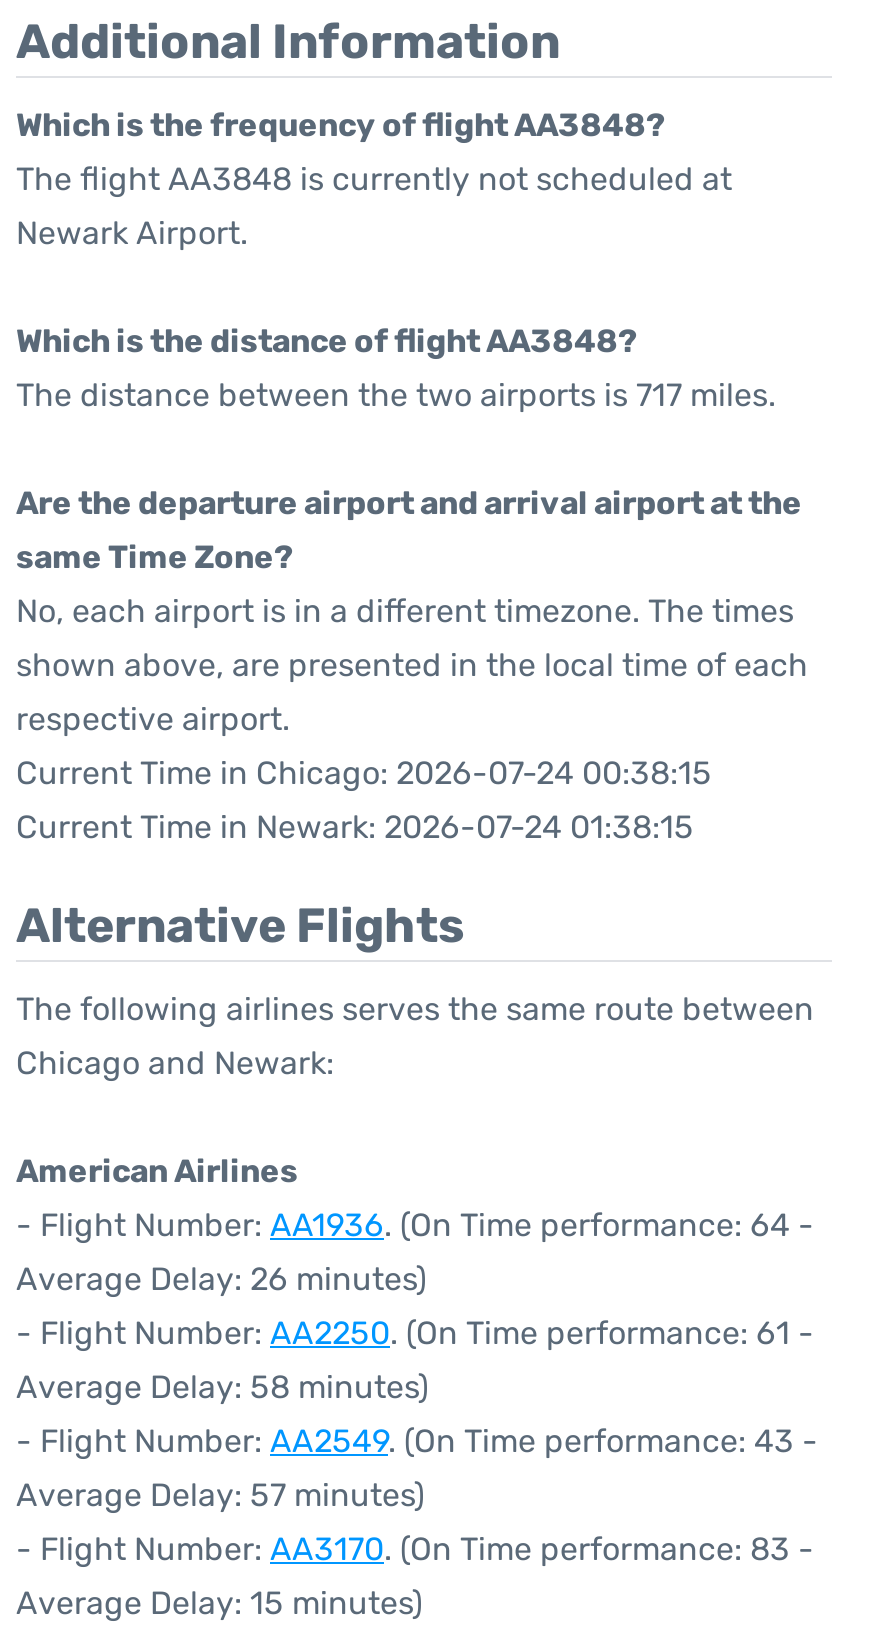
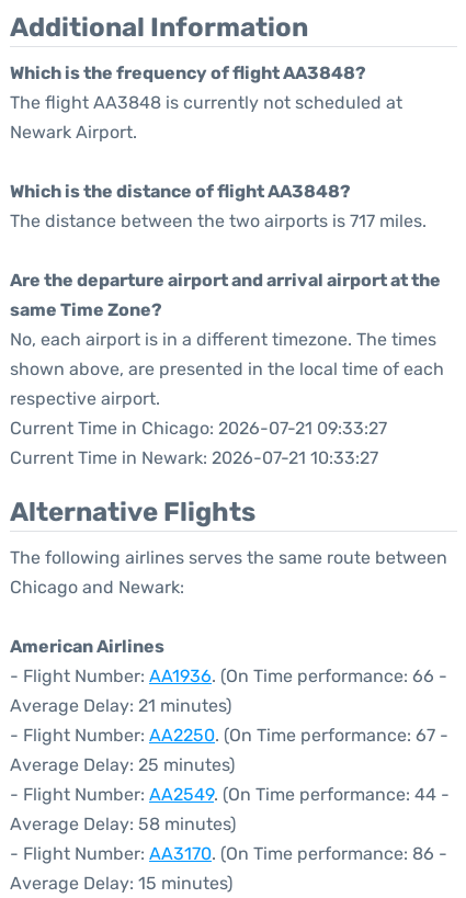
- Current Time in Chicago: 2026-07-24 00:38:15
+ Current Time in Chicago: 2026-07-21 09:33:27

- Current Time in Newark: 2026-07-24 01:38:15
+ Current Time in Newark: 2026-07-21 10:33:27

- - Flight Number: AA1936. (On Time performance: 64 -
- Average Delay: 26 minutes)
- - Flight Number: AA2250. (On Time performance: 61 -
+ - Flight Number: AA1936. (On Time performance: 66 -
+ Average Delay: 21 minutes)
+ - Flight Number: AA2250. (On Time performance: 67 -
+ Average Delay: 25 minutes)
+ - Flight Number: AA2549. (On Time performance: 44 -

moved down: Average Delay: 58 minutes)

- - Flight Number: AA2549. (On Time performance: 43 -
- Average Delay: 57 minutes)
- - Flight Number: AA3170. (On Time performance: 83 -
+ - Flight Number: AA3170. (On Time performance: 86 -
